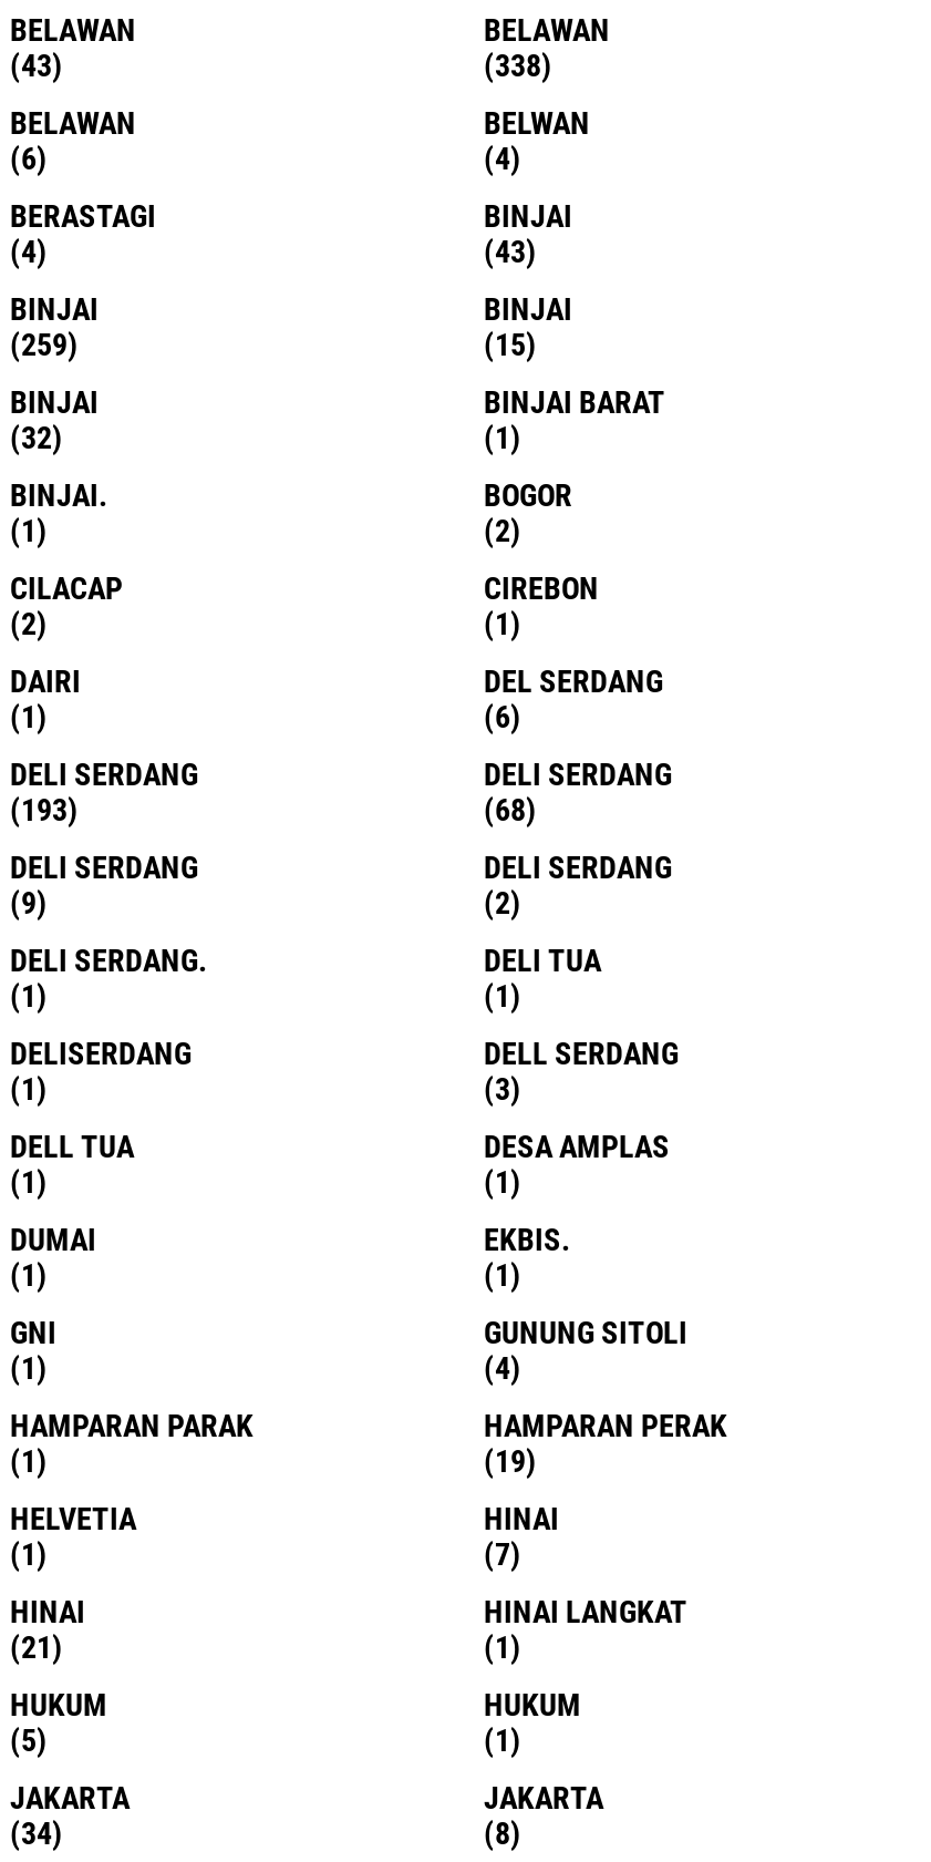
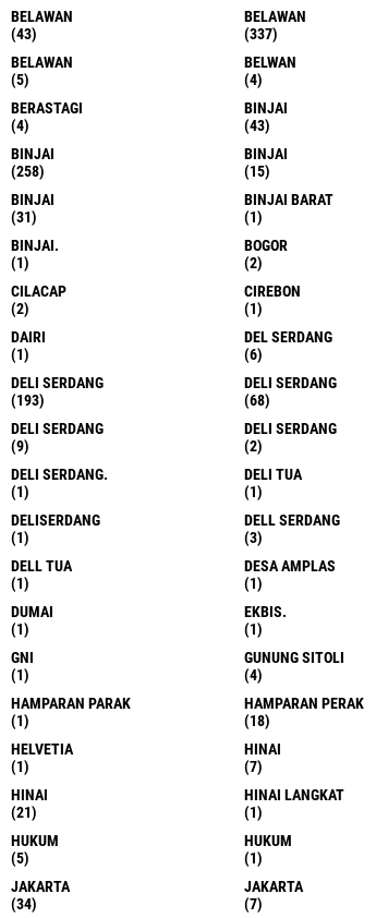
- (338)
+ (337)

- (6)
+ (5)

- (259)
+ (258)

- (32)
+ (31)

- (19)
+ (18)

- (8)
+ (7)
